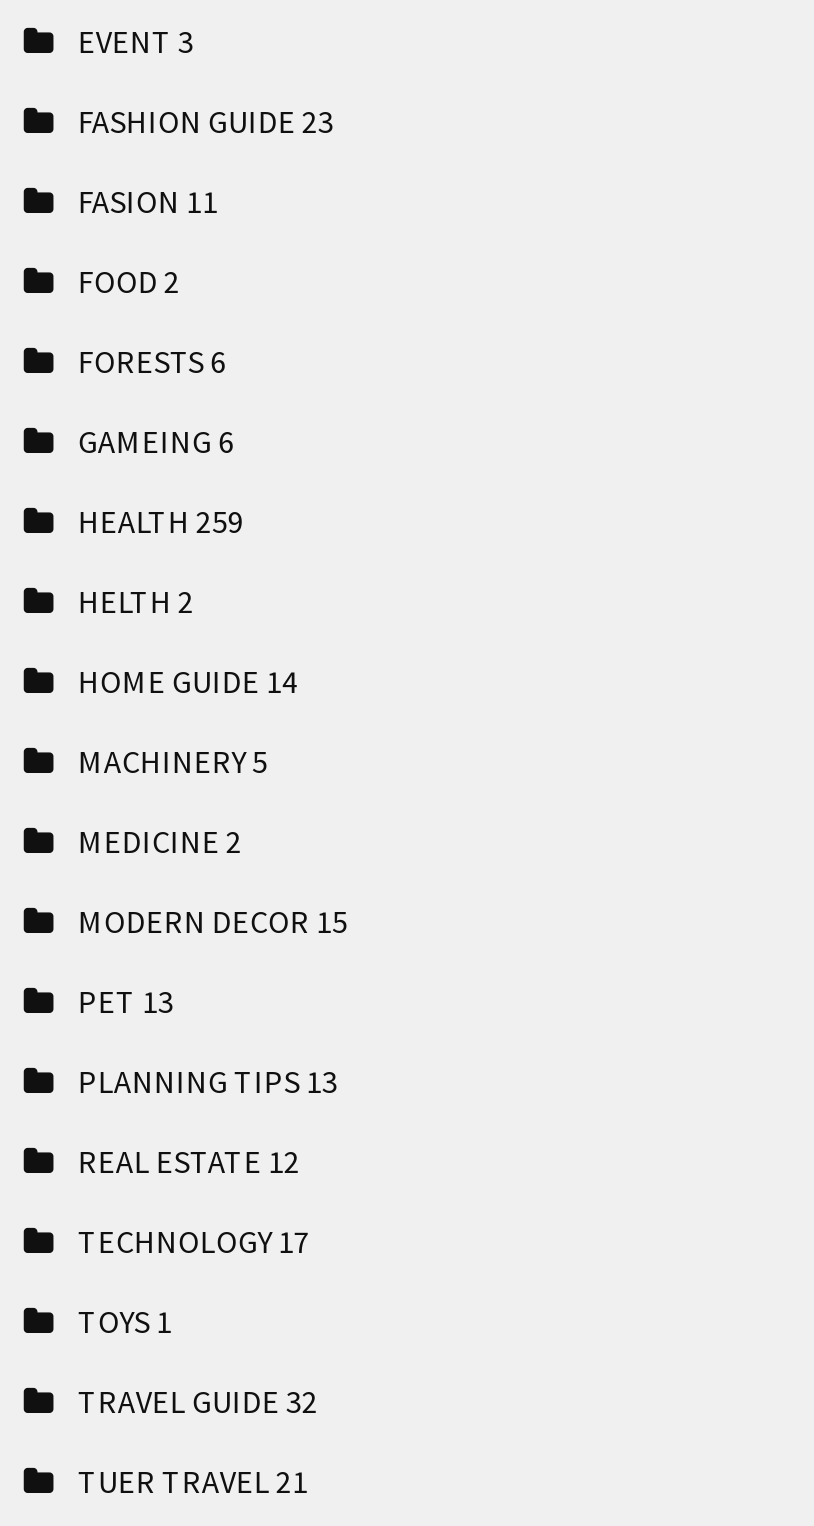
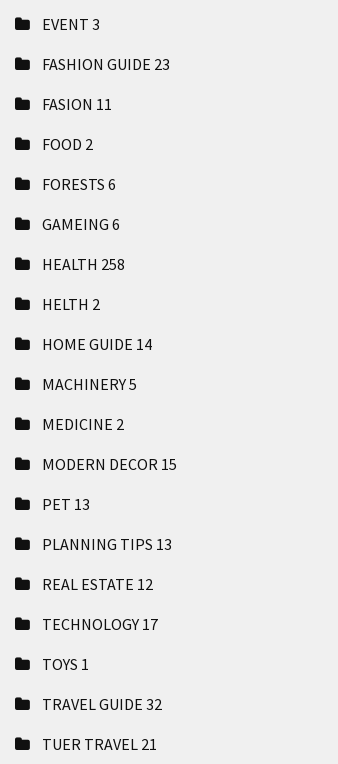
- HEALTH 259
+ HEALTH 258
